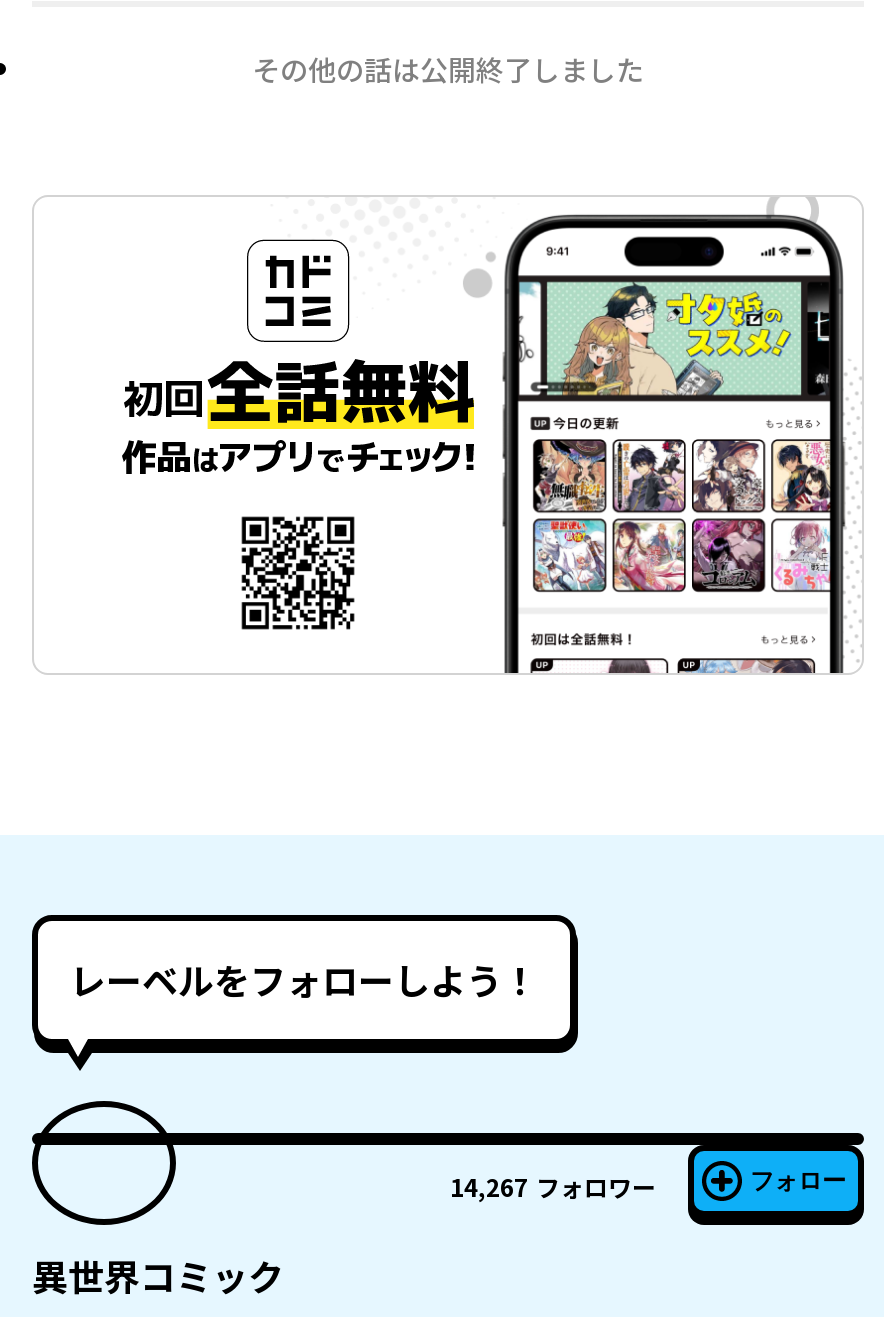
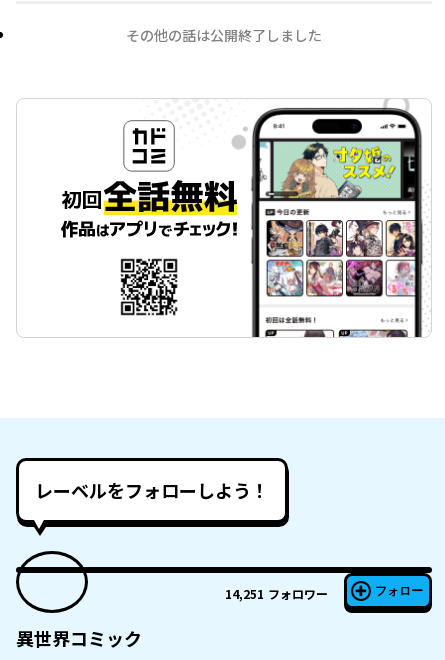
- 14,267 フォロワー
+ 14,251 フォロワー
